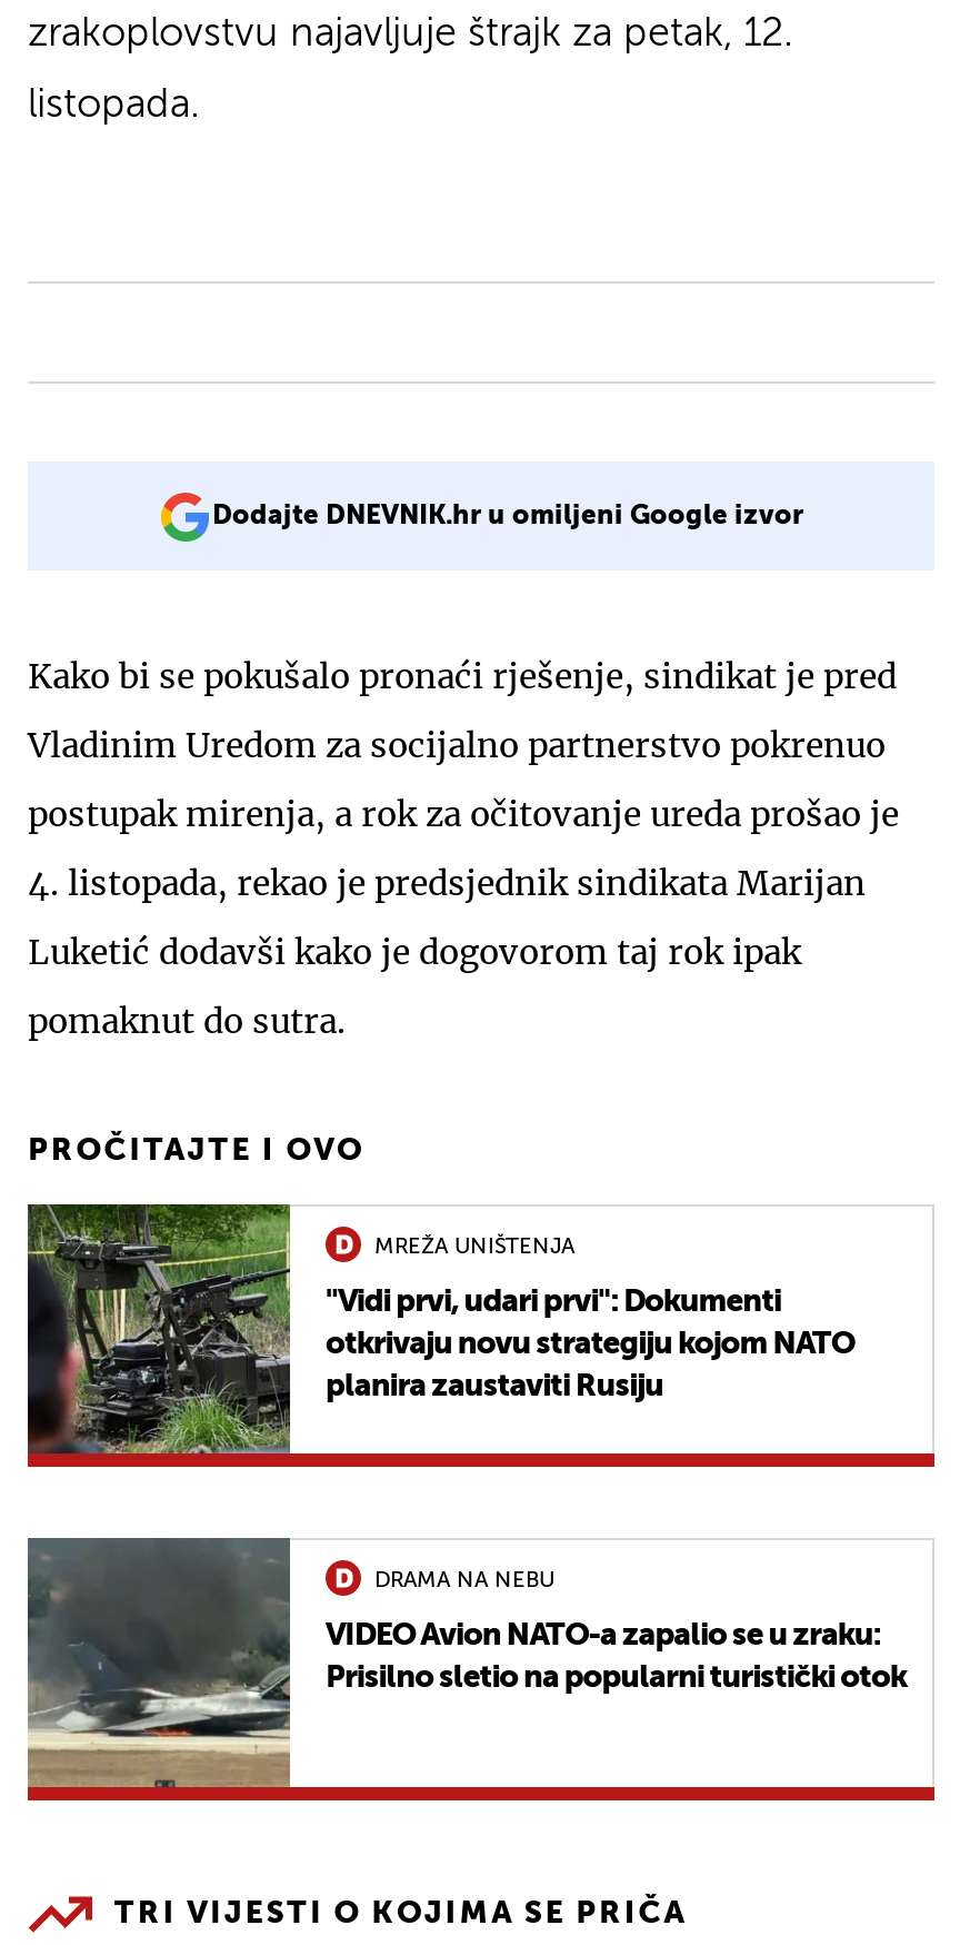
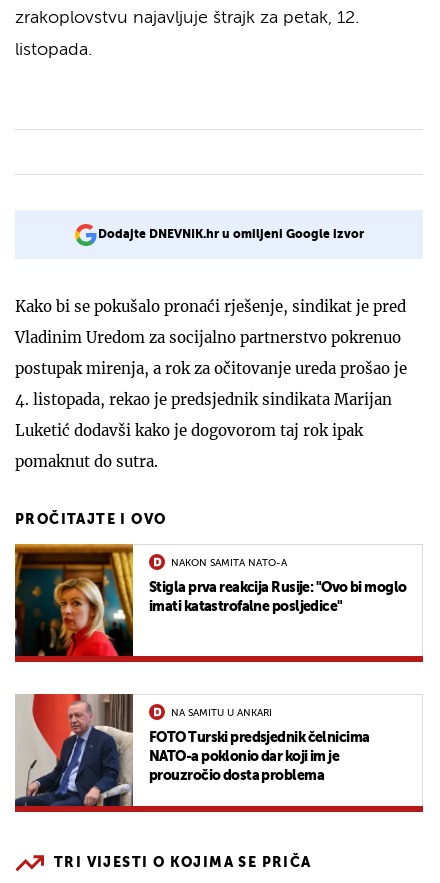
- [image]
- "Vidi prvi, udari prvi": Dokumenti
- otkrivaju novu strategiju kojom NATO
- planira zaustaviti Rusiju
+ [image]
+ Stigla prva reakcija Rusije: "Ovo bi moglo
+ imati katastrofalne posljedice"

- MREŽA UNIŠTENJA
+ NAKON SAMITA NATO-A

- [image]
- VIDEO Avion NATO-a zapalio se u zraku:
- Prisilno sletio na popularni turistički otok
+ [image]
+ FOTO Turski predsjednik čelnicima
+ NATO-a poklonio dar koji im je
+ prouzročio dosta problema

- DRAMA NA NEBU
+ NA SAMITU U ANKARI
